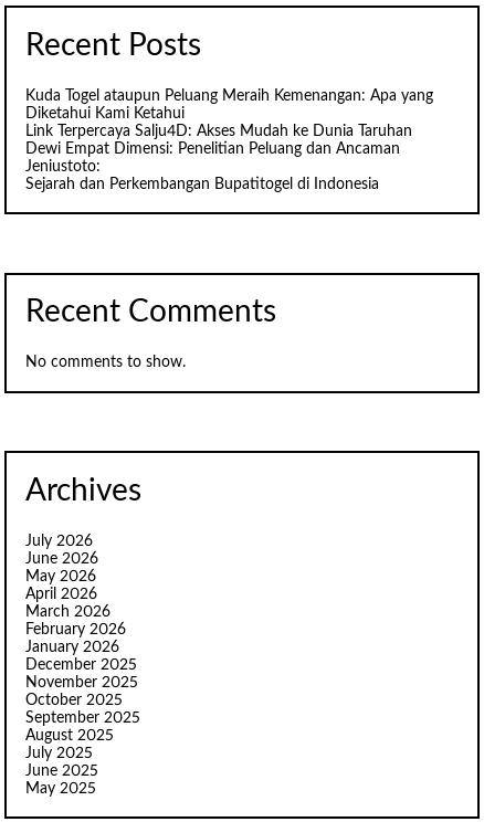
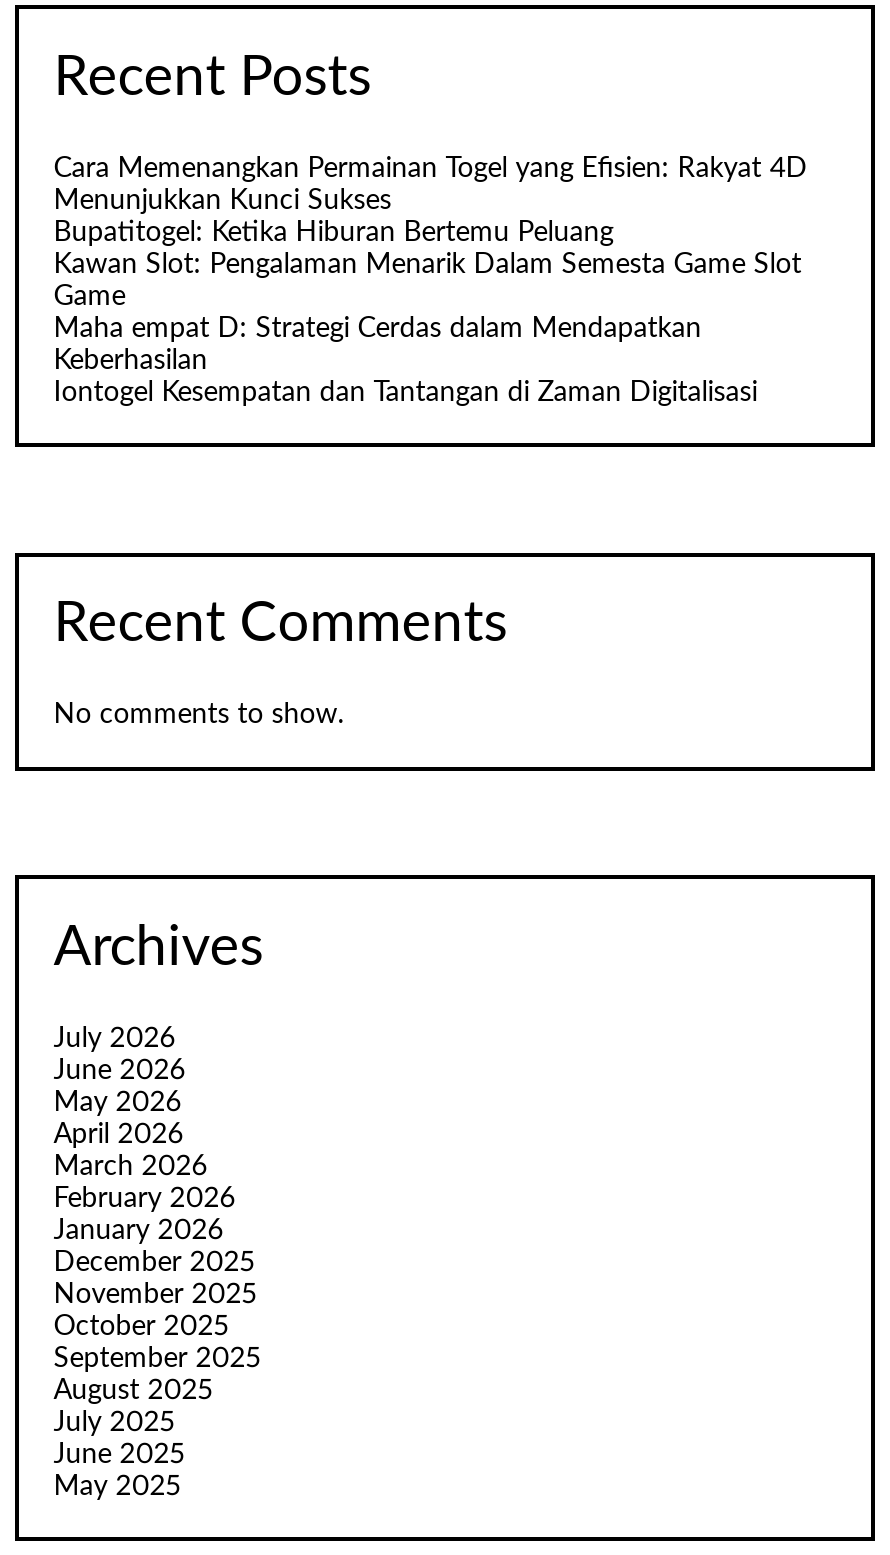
- Kuda Togel ataupun Peluang Meraih Kemenangan: Apa yang
- Diketahui Kami Ketahui
- Link Terpercaya Salju4D: Akses Mudah ke Dunia Taruhan
- Dewi Empat Dimensi: Penelitian Peluang dan Ancaman
- Jeniustoto:
- Sejarah dan Perkembangan Bupatitogel di Indonesia
+ Cara Memenangkan Permainan Togel yang Efisien: Rakyat 4D
+ Menunjukkan Kunci Sukses
+ Bupatitogel: Ketika Hiburan Bertemu Peluang
+ Kawan Slot: Pengalaman Menarik Dalam Semesta Game Slot
+ Game
+ Maha empat D: Strategi Cerdas dalam Mendapatkan
+ Keberhasilan
+ Iontogel Kesempatan dan Tantangan di Zaman Digitalisasi
